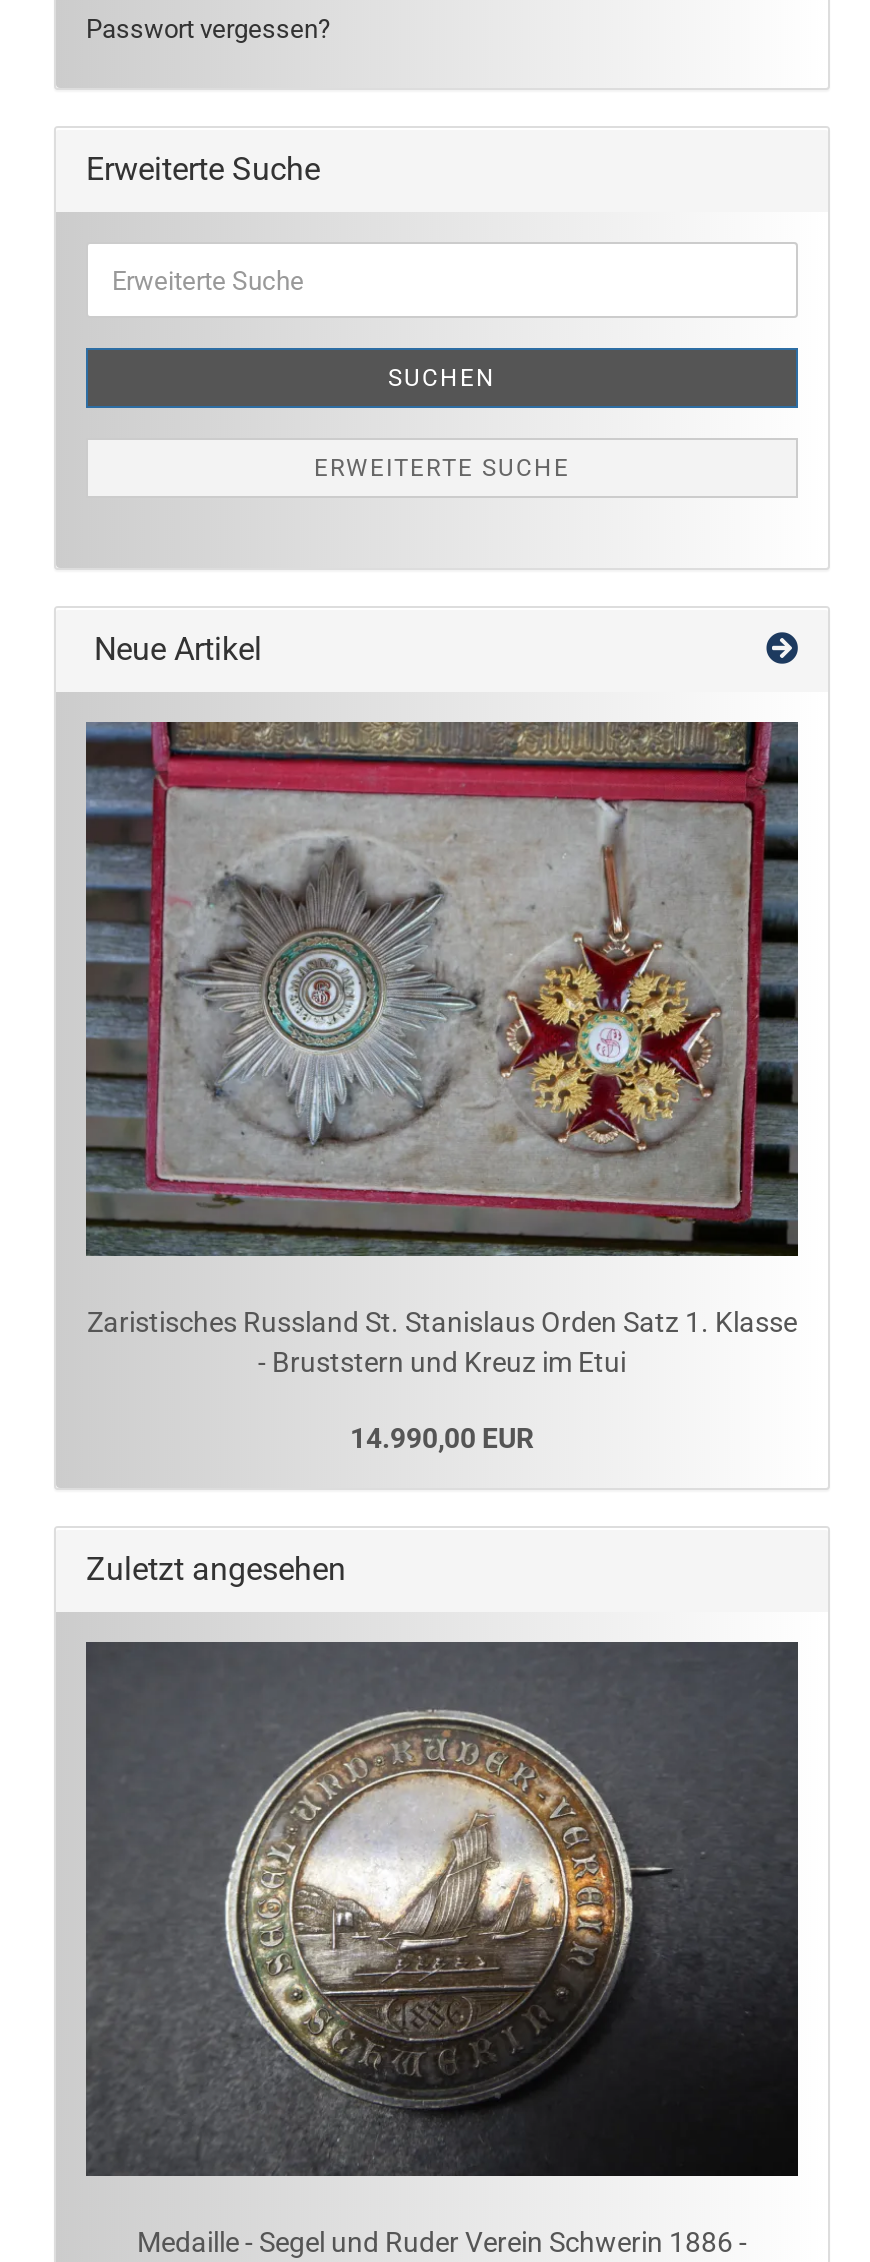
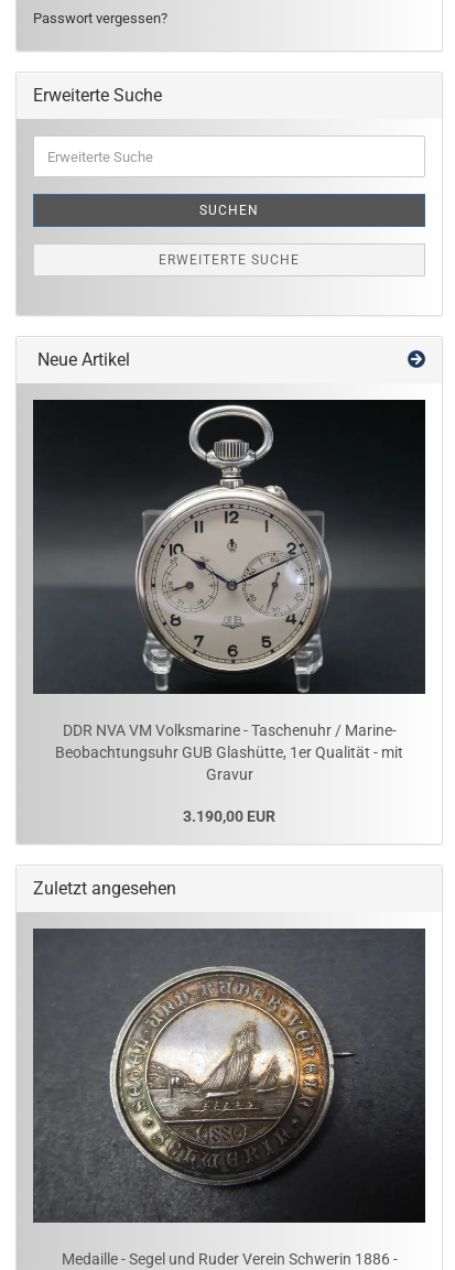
- [image]
- Zaristisches Russland St. Stanislaus Orden Satz 1. Klasse
- - Bruststern und Kreuz im Etui
+ [image]
+ DDR NVA VM Volksmarine - Taschenuhr / Marine-
+ Beobachtungsuhr GUB Glashütte, 1er Qualität - mit
+ Gravur

- 14.990,00 EUR
+ 3.190,00 EUR
